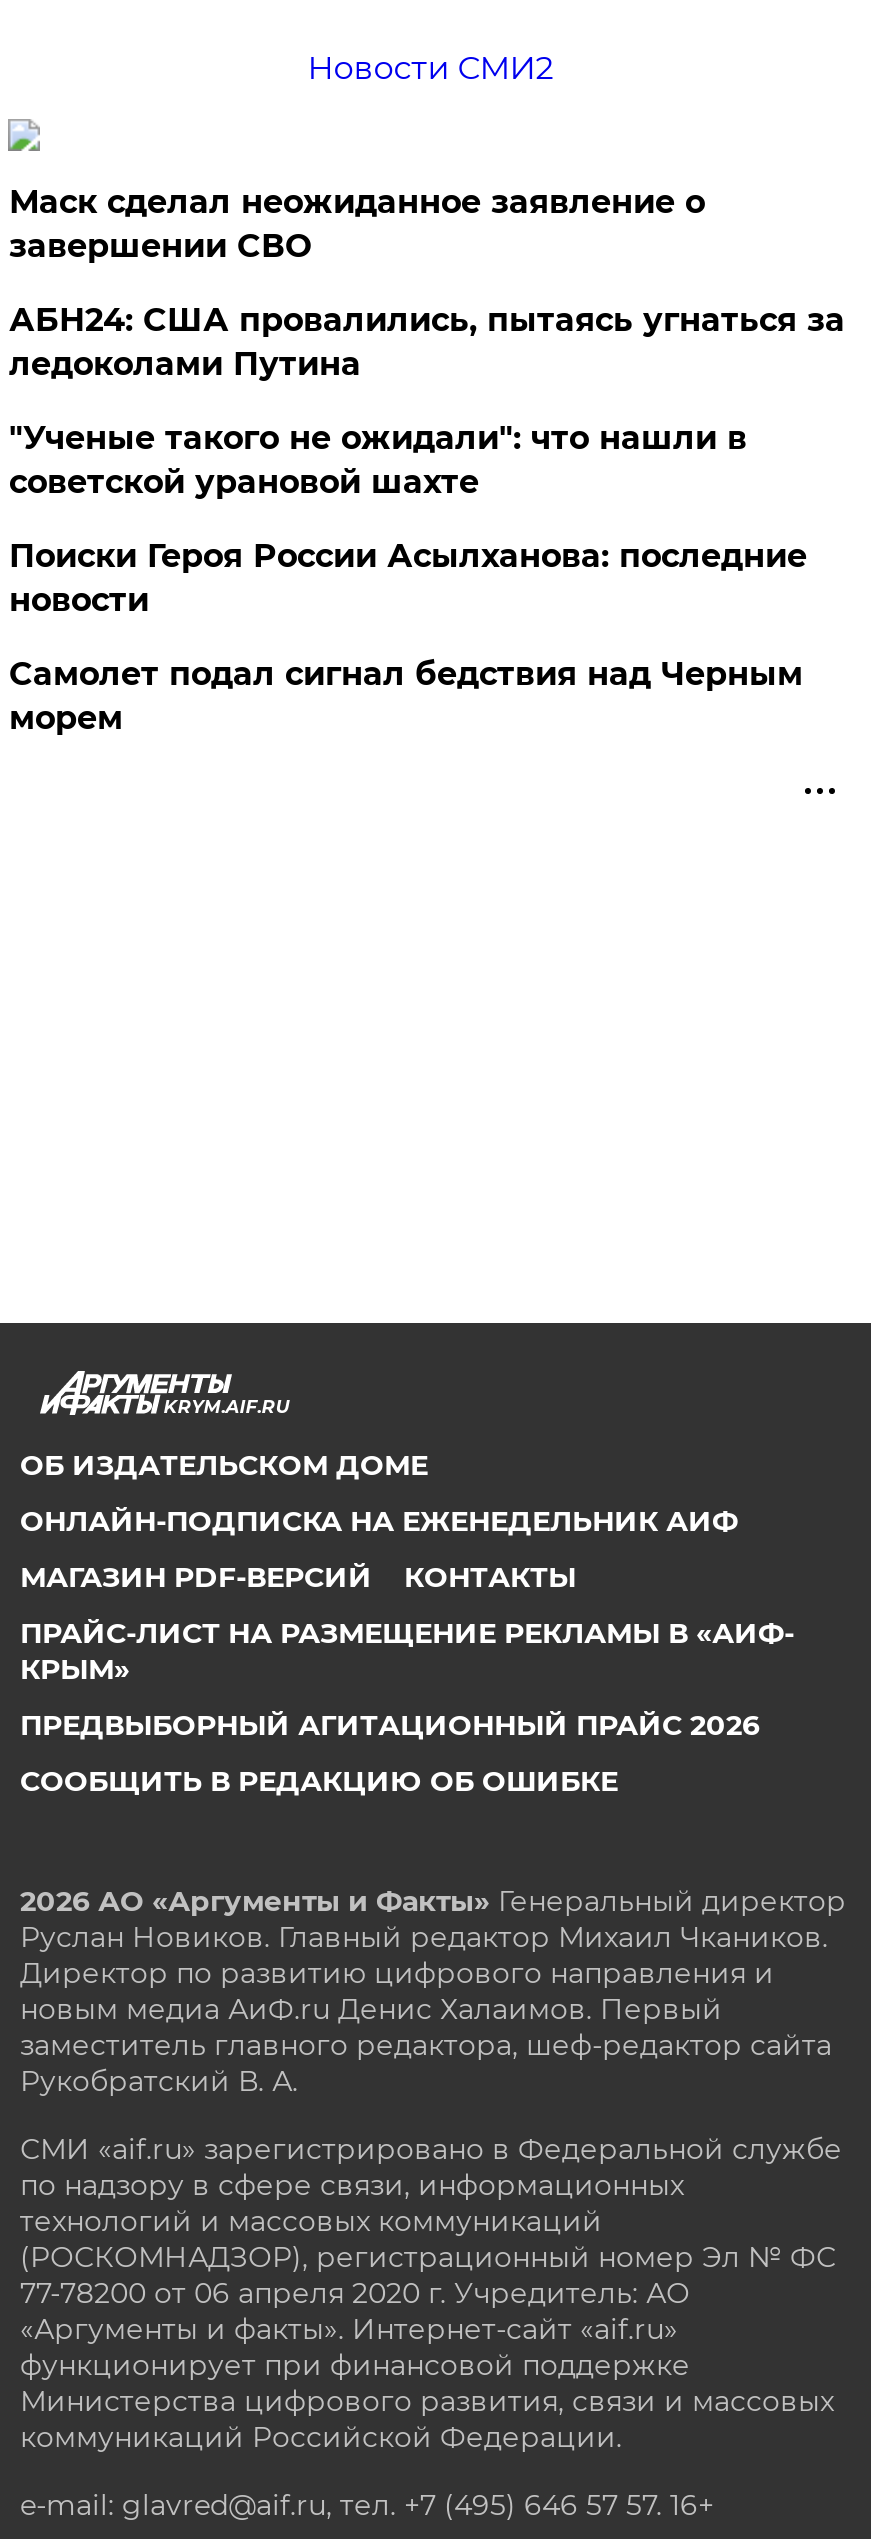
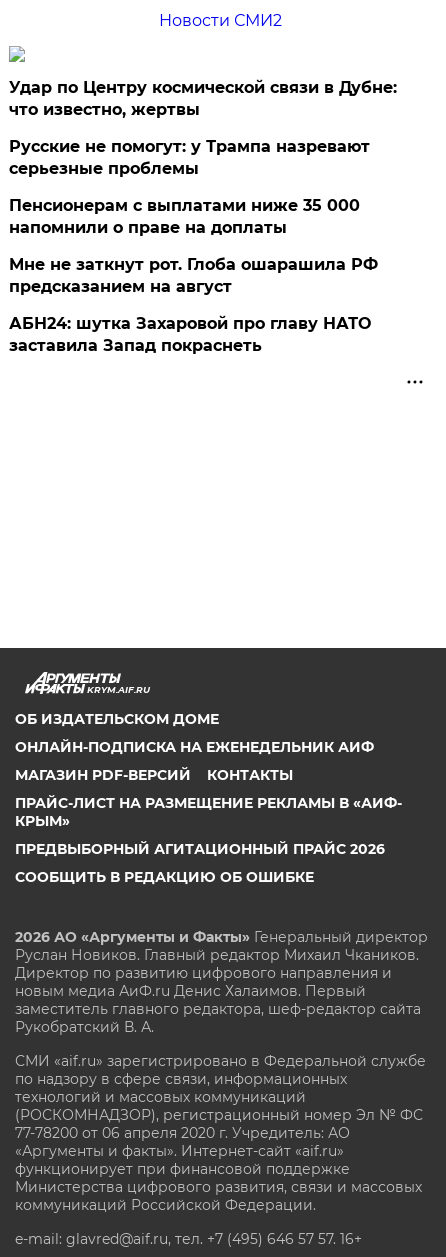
- Маск сделал неожиданное заявление о
- завершении СВО
+ Удар по Центру космической связи в Дубне:
+ что известно, жертвы

- АБН24: США провалились, пытаясь угнаться за
- ледоколами Путина
+ Русские не помогут: у Трампа назревают
+ серьезные проблемы

- "Ученые такого не ожидали": что нашли в
- советской урановой шахте
+ Пенсионерам с выплатами ниже 35 000
+ напомнили о праве на доплаты

- Поиски Героя России Асылханова: последние
- новости
+ Мне не заткнут рот. Глоба ошарашила РФ
+ предсказанием на август

- Самолет подал сигнал бедствия над Черным
- морем
+ АБН24: шутка Захаровой про главу НАТО
+ заставила Запад покраснеть
